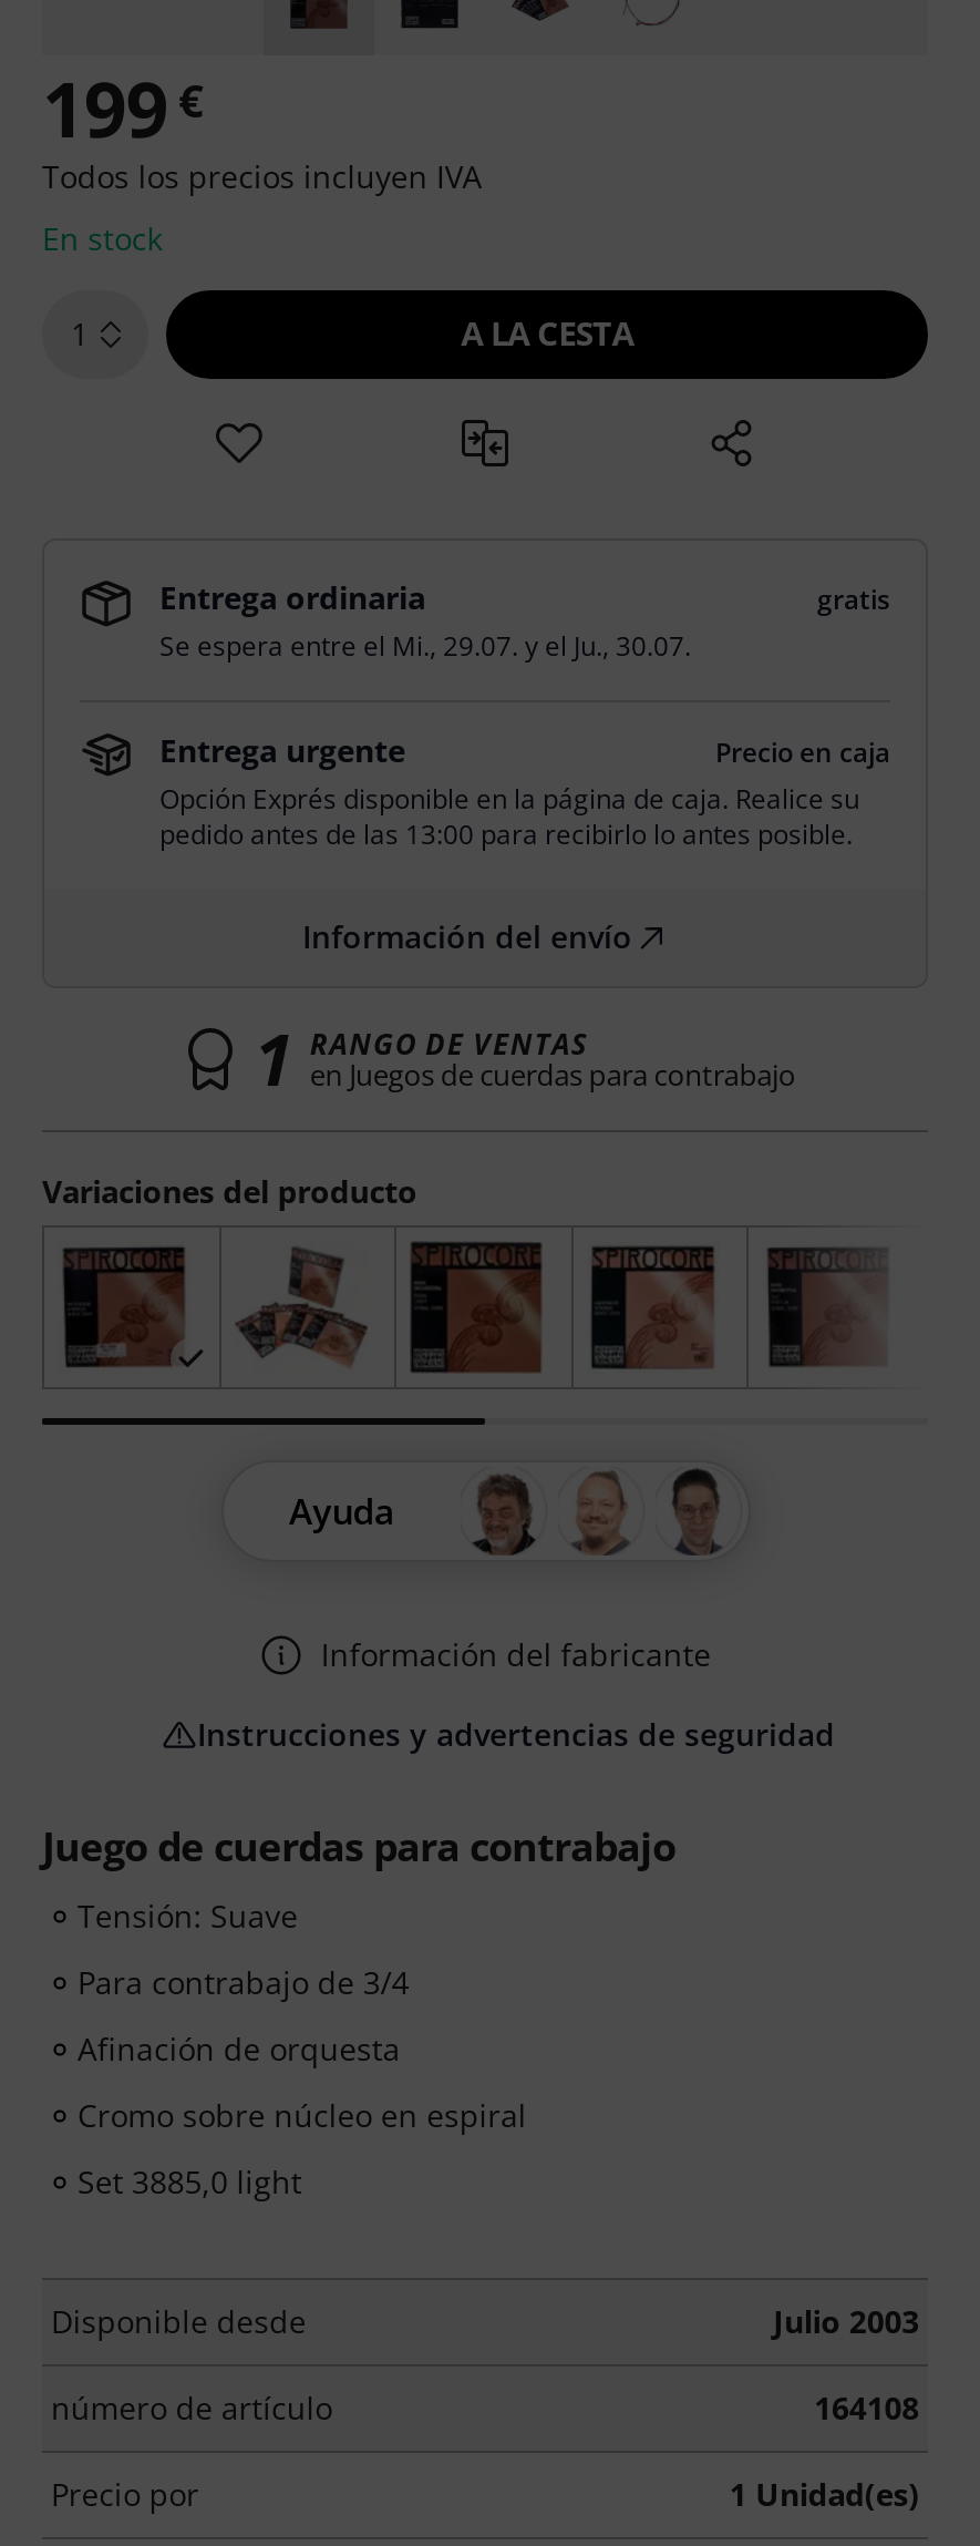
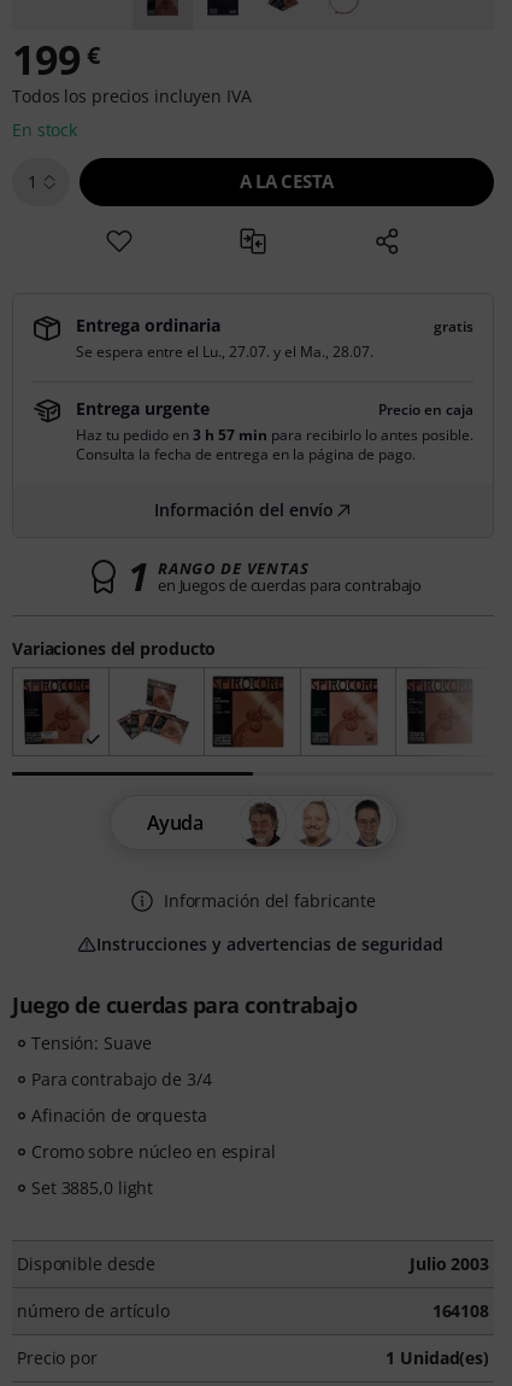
- Se espera entre el Mi., 29.07. y el Ju., 30.07.
+ Se espera entre el Lu., 27.07. y el Ma., 28.07.

- Opción Exprés disponible en la página de caja. Realice su
- pedido antes de las 13:00 para recibirlo lo antes posible.
+ Haz tu pedido en 3 h 57 min para recibirlo lo antes posible.
+ Consulta la fecha de entrega en la página de pago.
